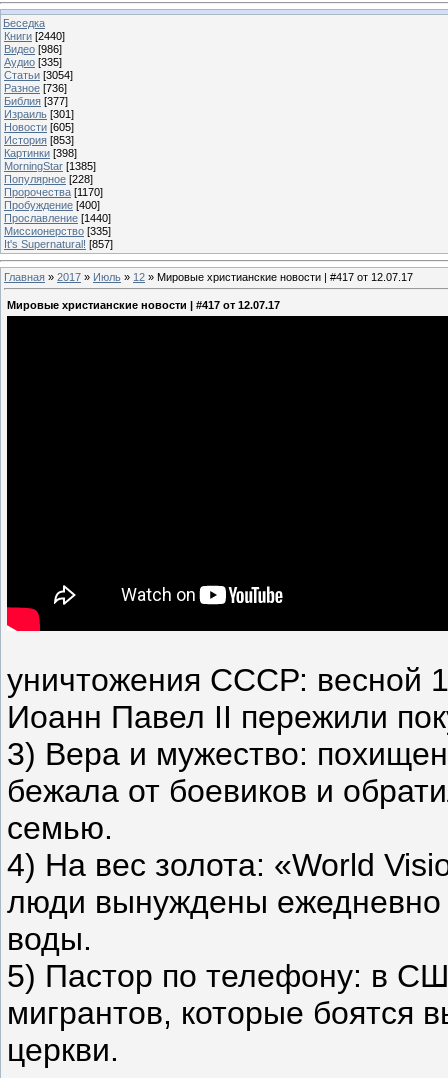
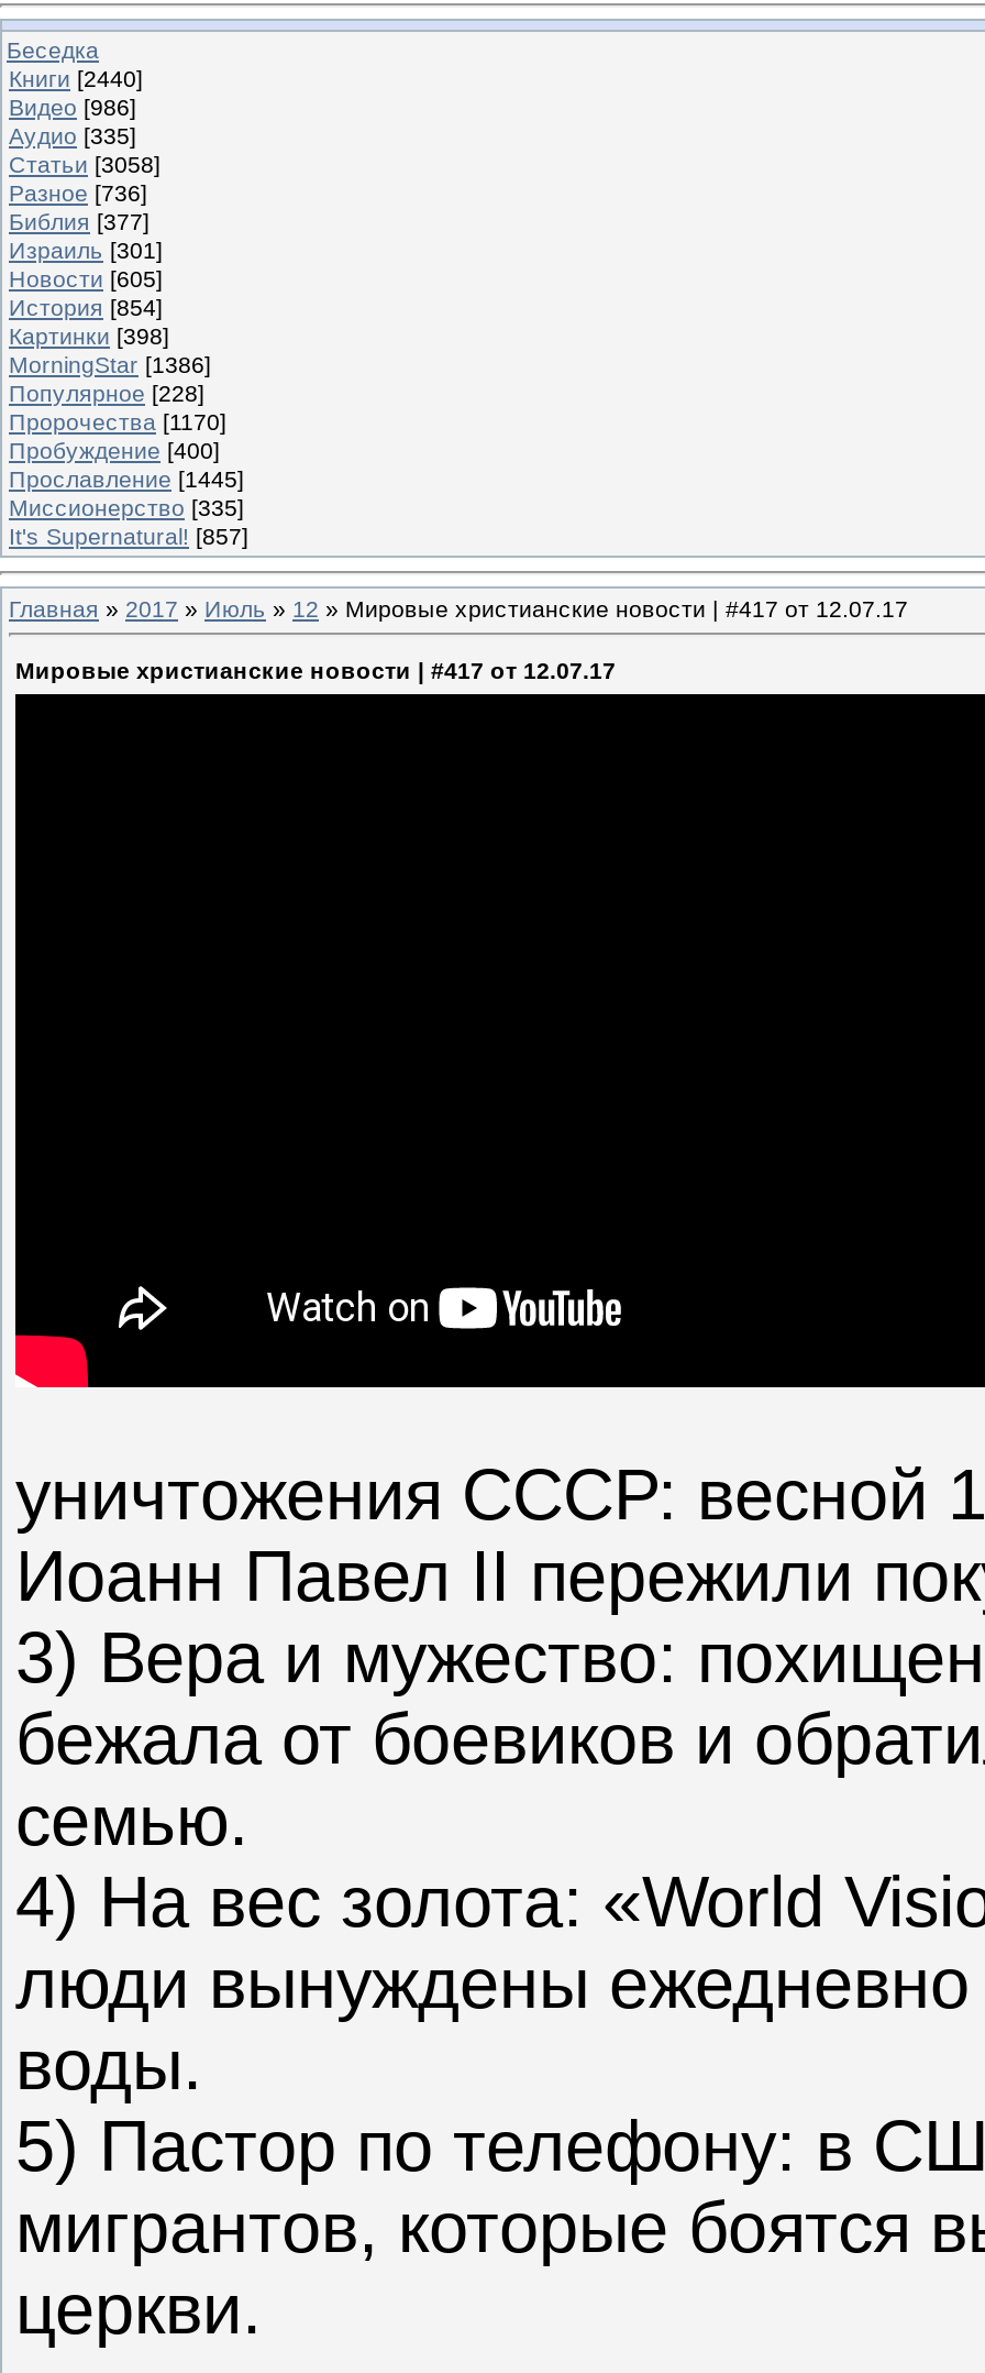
- Статьи [3054]
+ Статьи [3058]

- История [853]
+ История [854]

- MorningStar [1385]
+ MorningStar [1386]

- Прославление [1440]
+ Прославление [1445]
